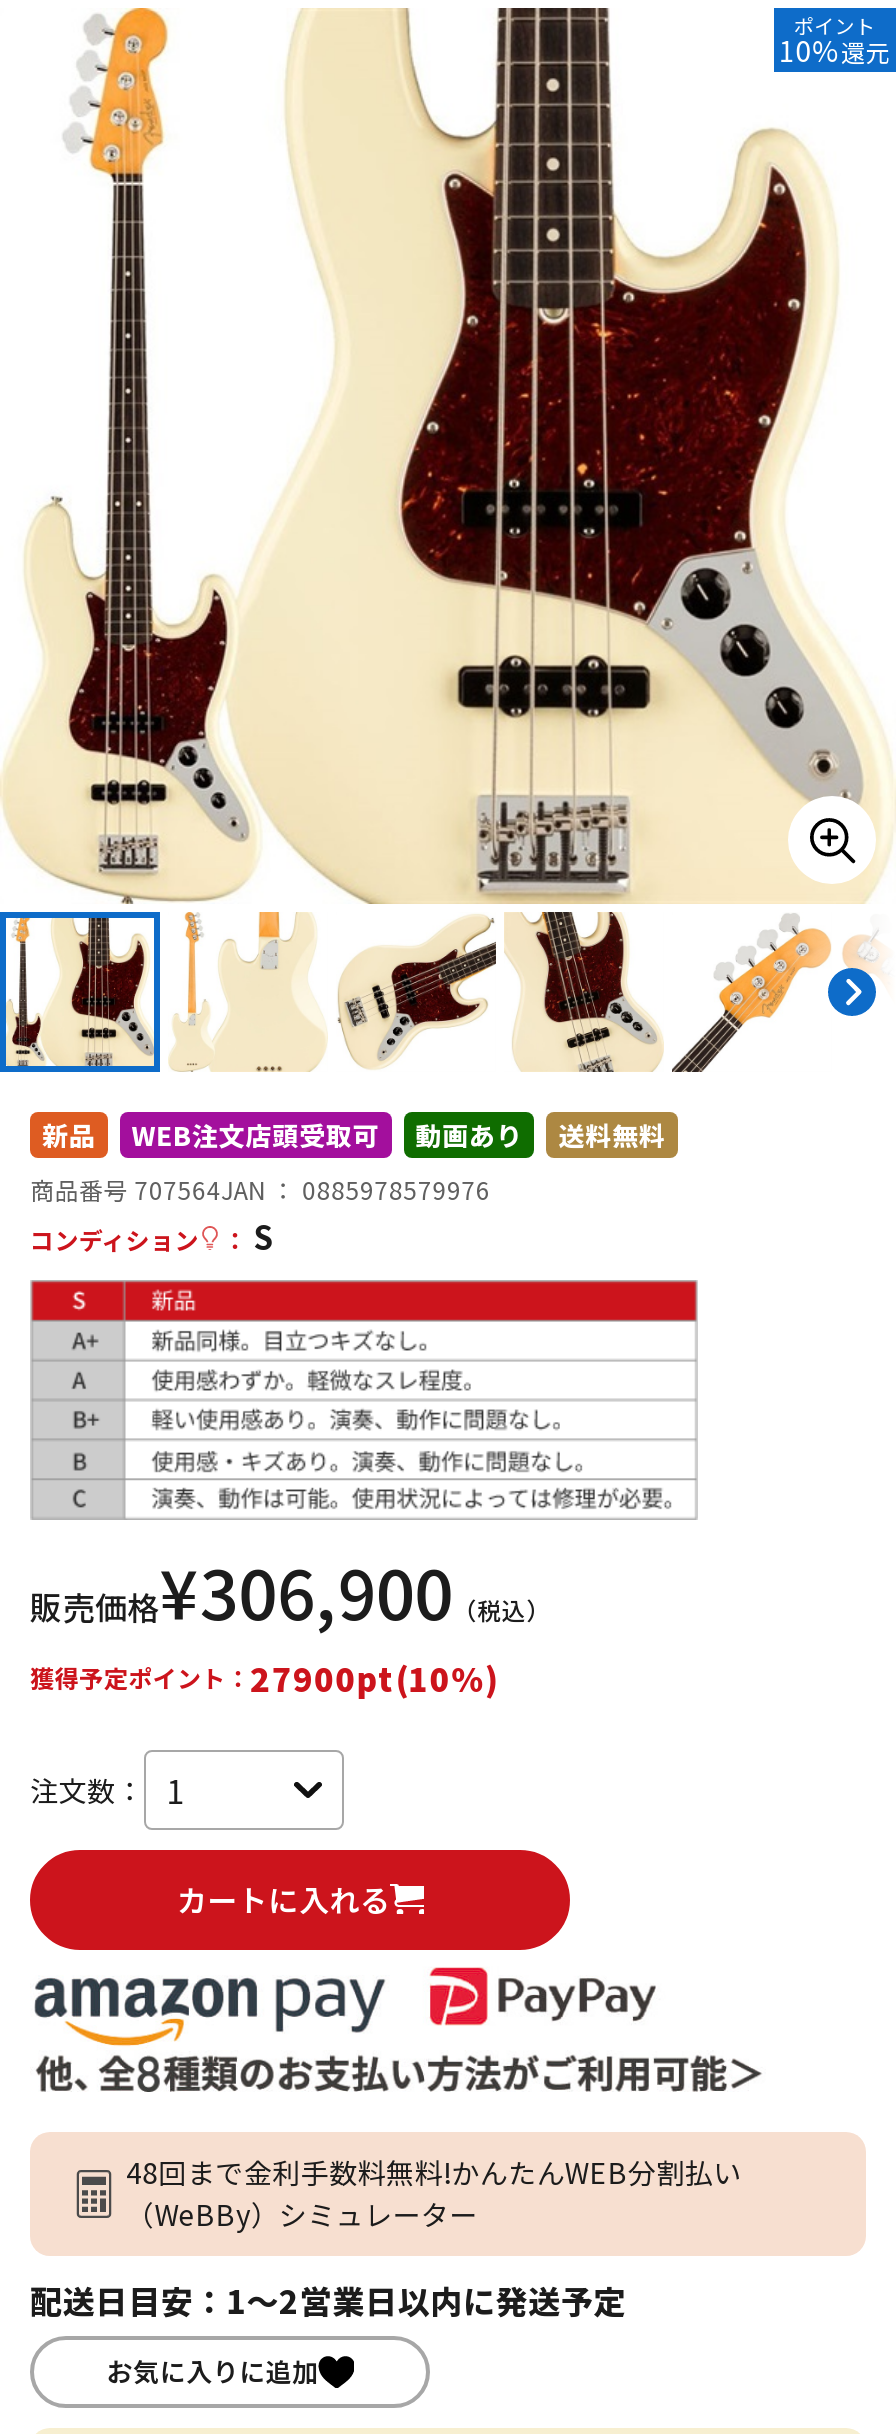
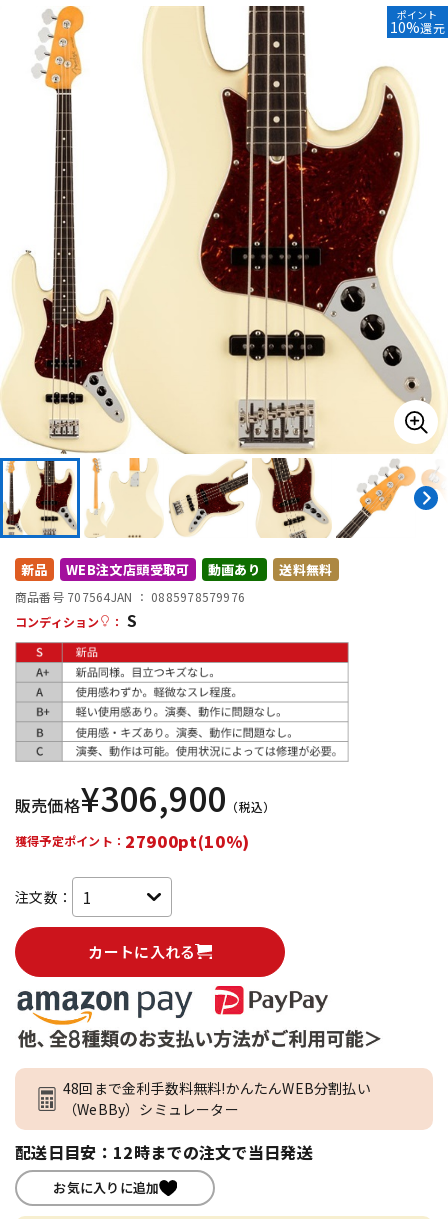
- 配送日目安：1～2営業日以内に発送予定
+ 配送日目安：12時までの注文で当日発送
